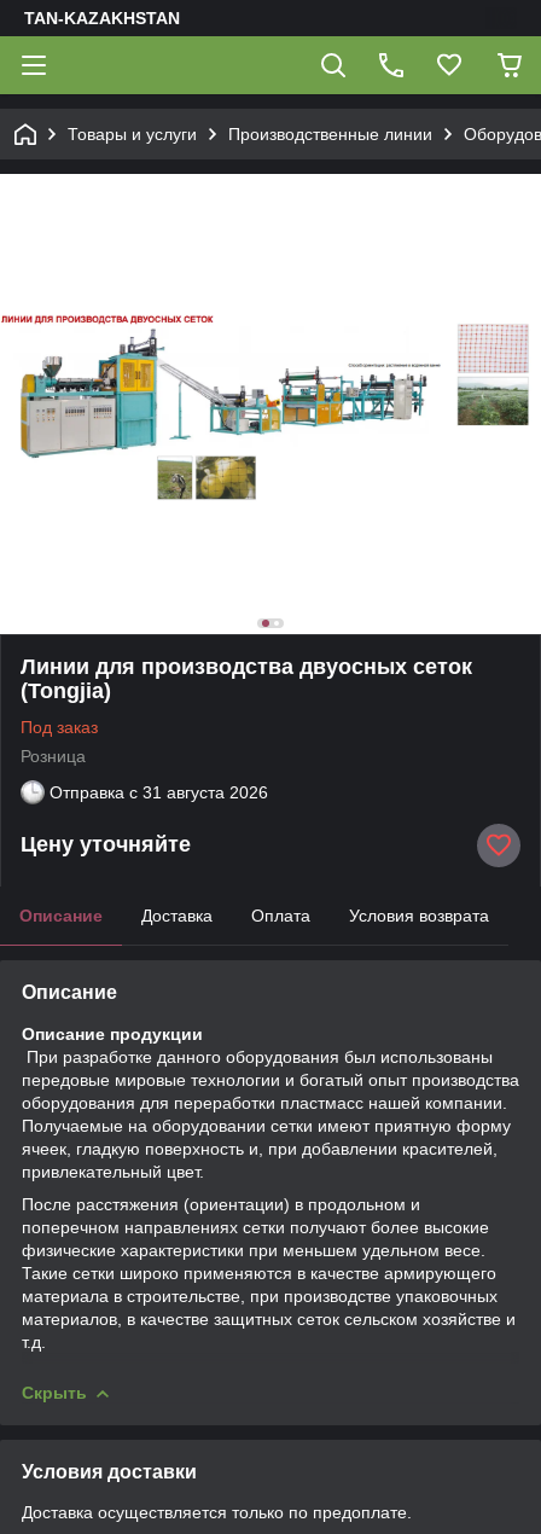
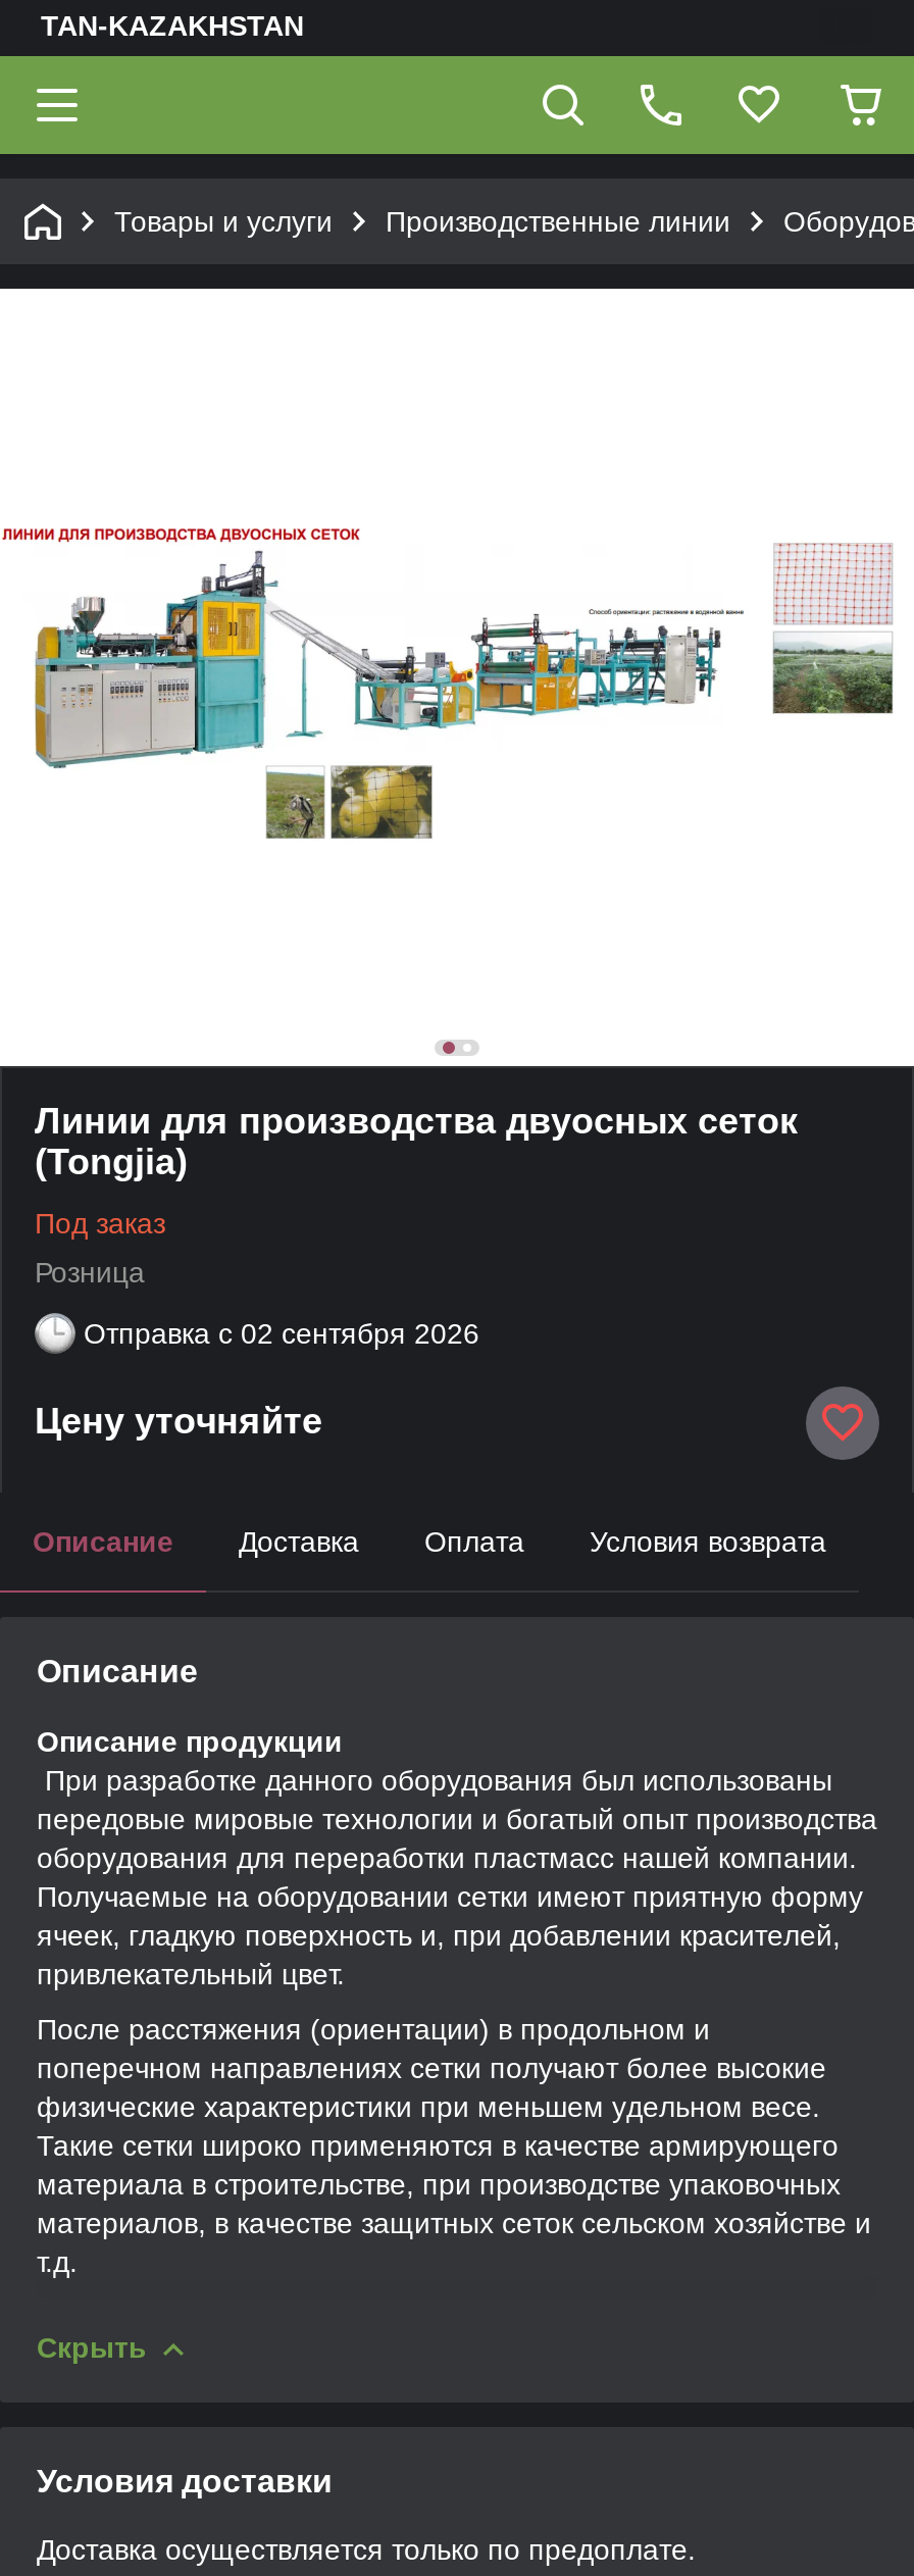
- Отправка с 31 августа 2026
+ Отправка с 02 сентября 2026
